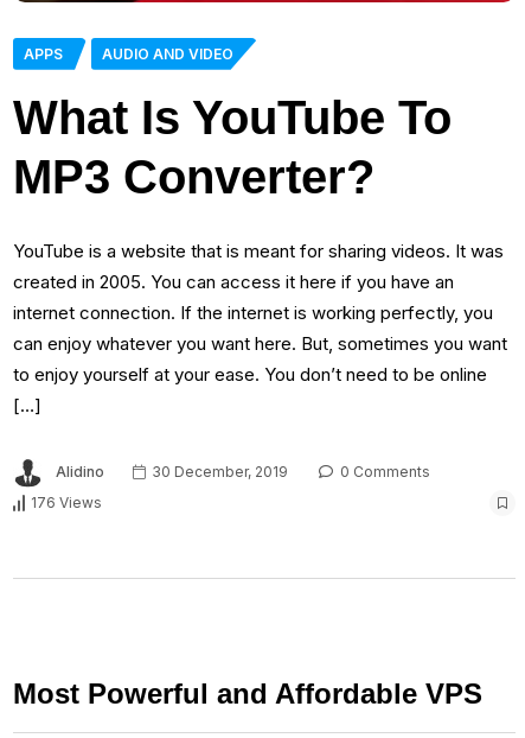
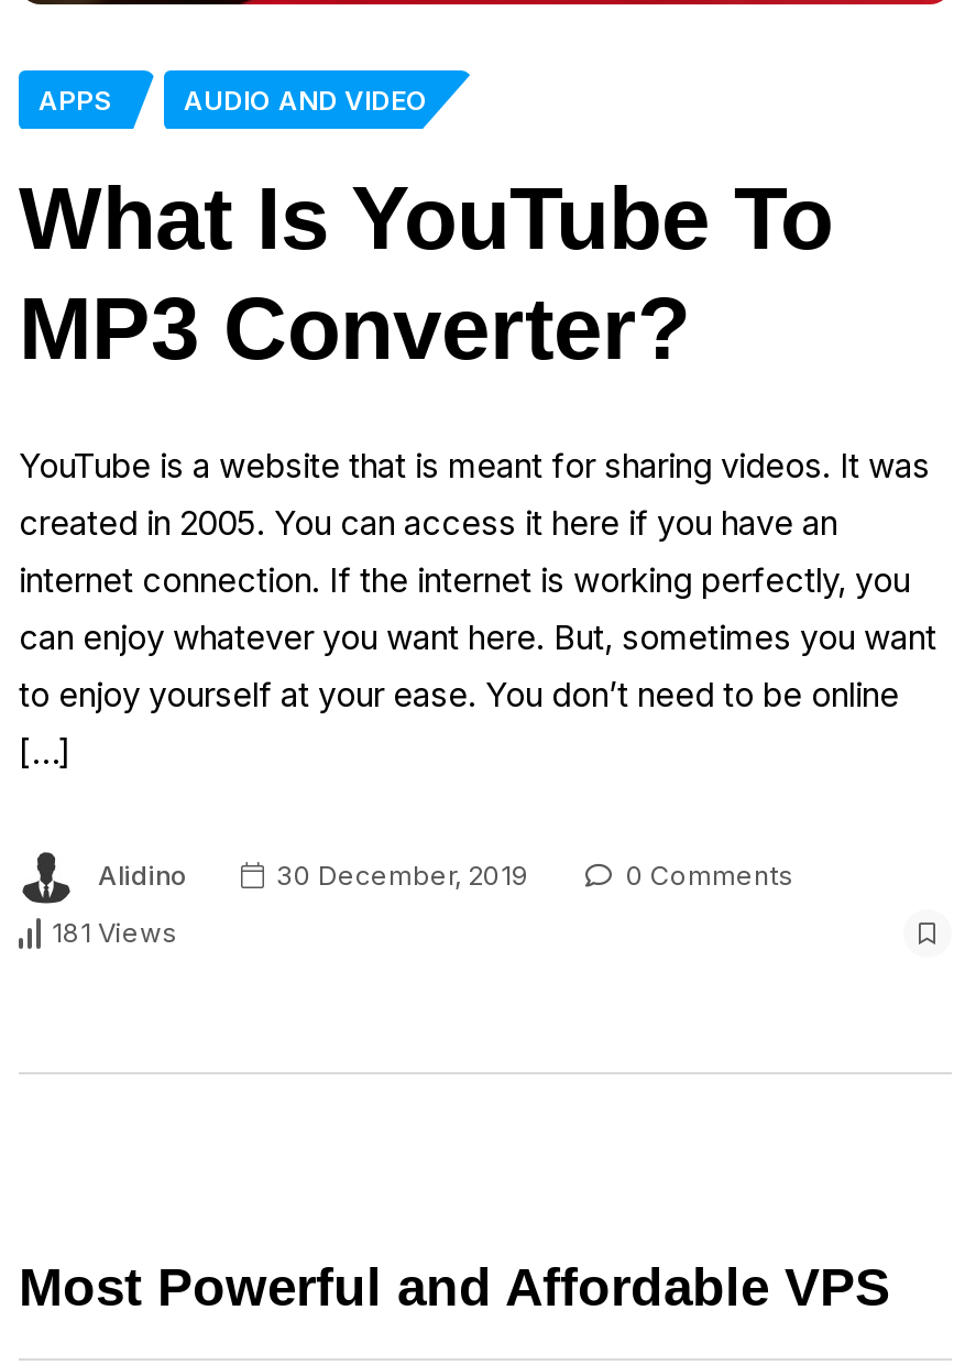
- 176 Views
+ 181 Views
